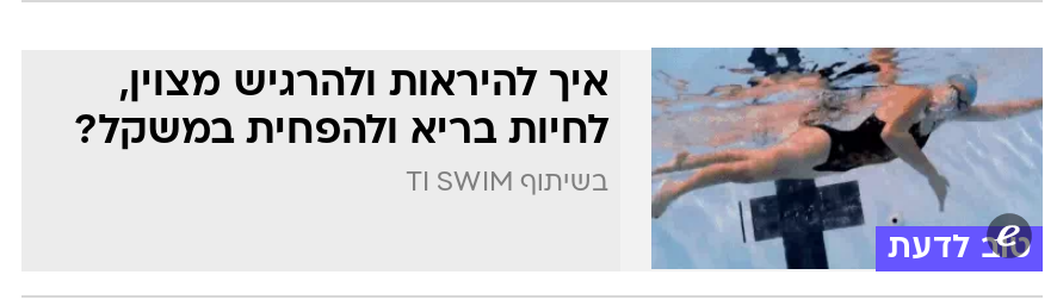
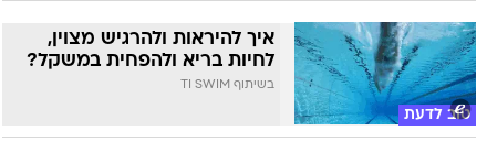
- [image]
+ [image]
